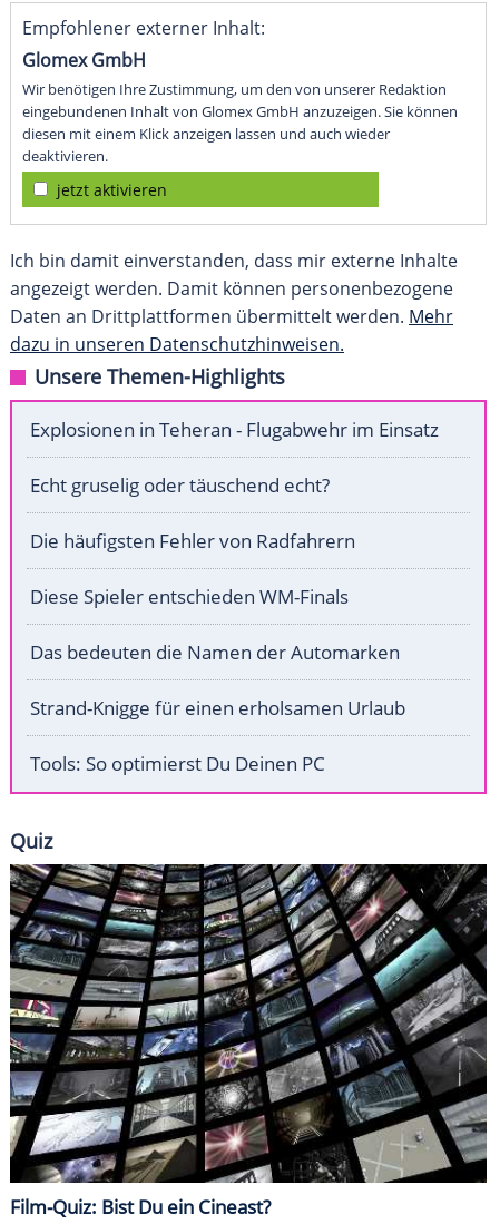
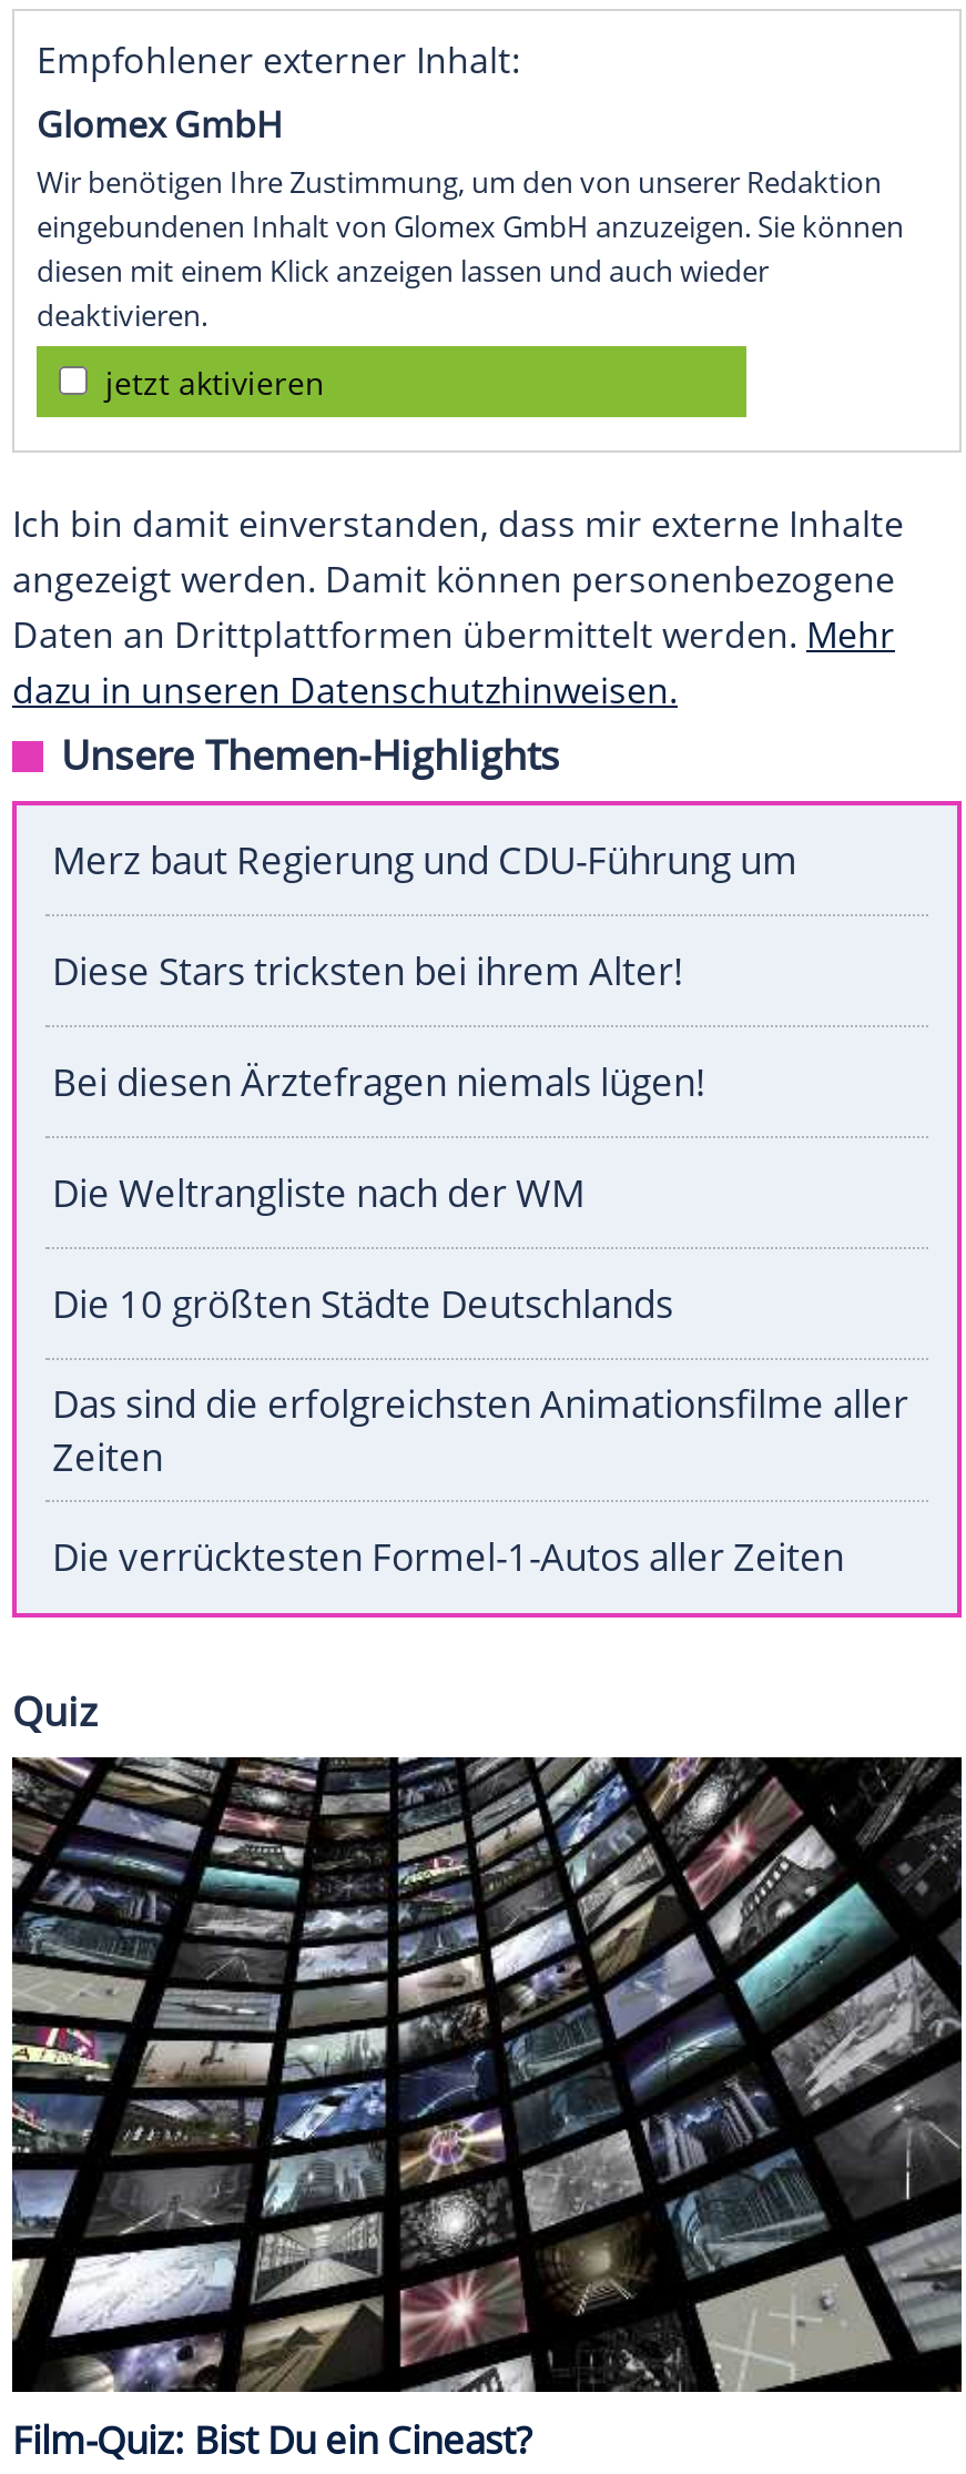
- Explosionen in Teheran - Flugabwehr im Einsatz
+ Merz baut Regierung und CDU-Führung um

- Echt gruselig oder täuschend echt?
+ Diese Stars tricksten bei ihrem Alter!

- Die häufigsten Fehler von Radfahrern
+ Bei diesen Ärztefragen niemals lügen!

- Diese Spieler entschieden WM-Finals
+ Die Weltrangliste nach der WM

- Das bedeuten die Namen der Automarken
+ Die 10 größten Städte Deutschlands

- Strand-Knigge für einen erholsamen Urlaub
+ Das sind die erfolgreichsten Animationsfilme aller
+ Zeiten

- Tools: So optimierst Du Deinen PC
+ Die verrücktesten Formel-1-Autos aller Zeiten
